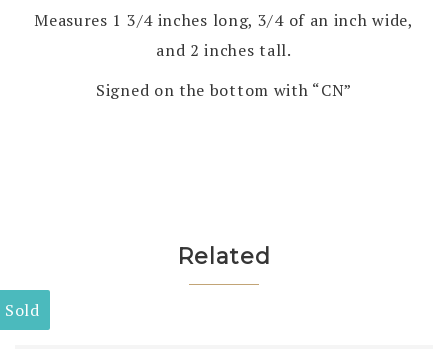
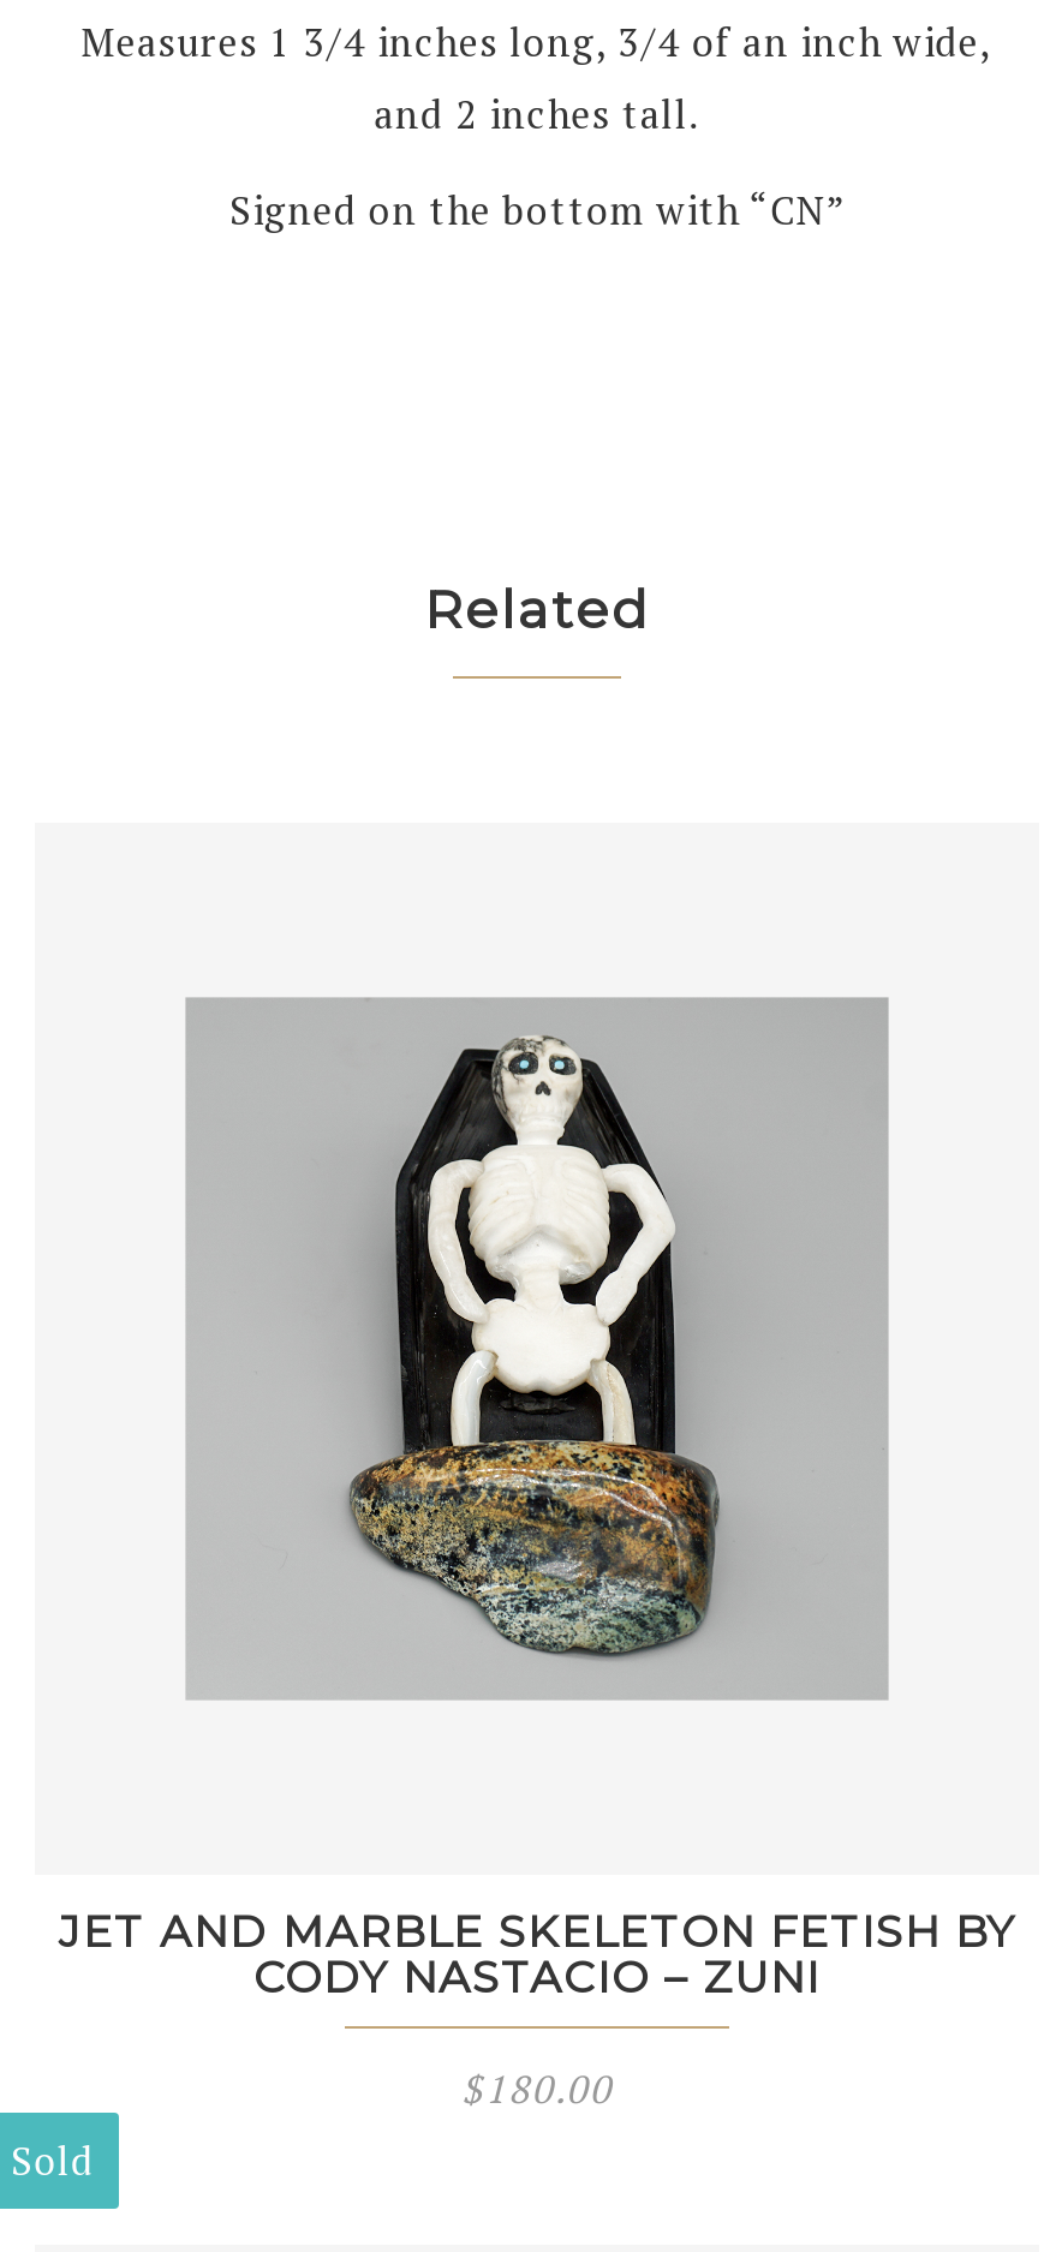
+ JET AND MARBLE SKELETON FETISH BY
+ CODY NASTACIO – ZUNI
+ $180.00

+ [image]
